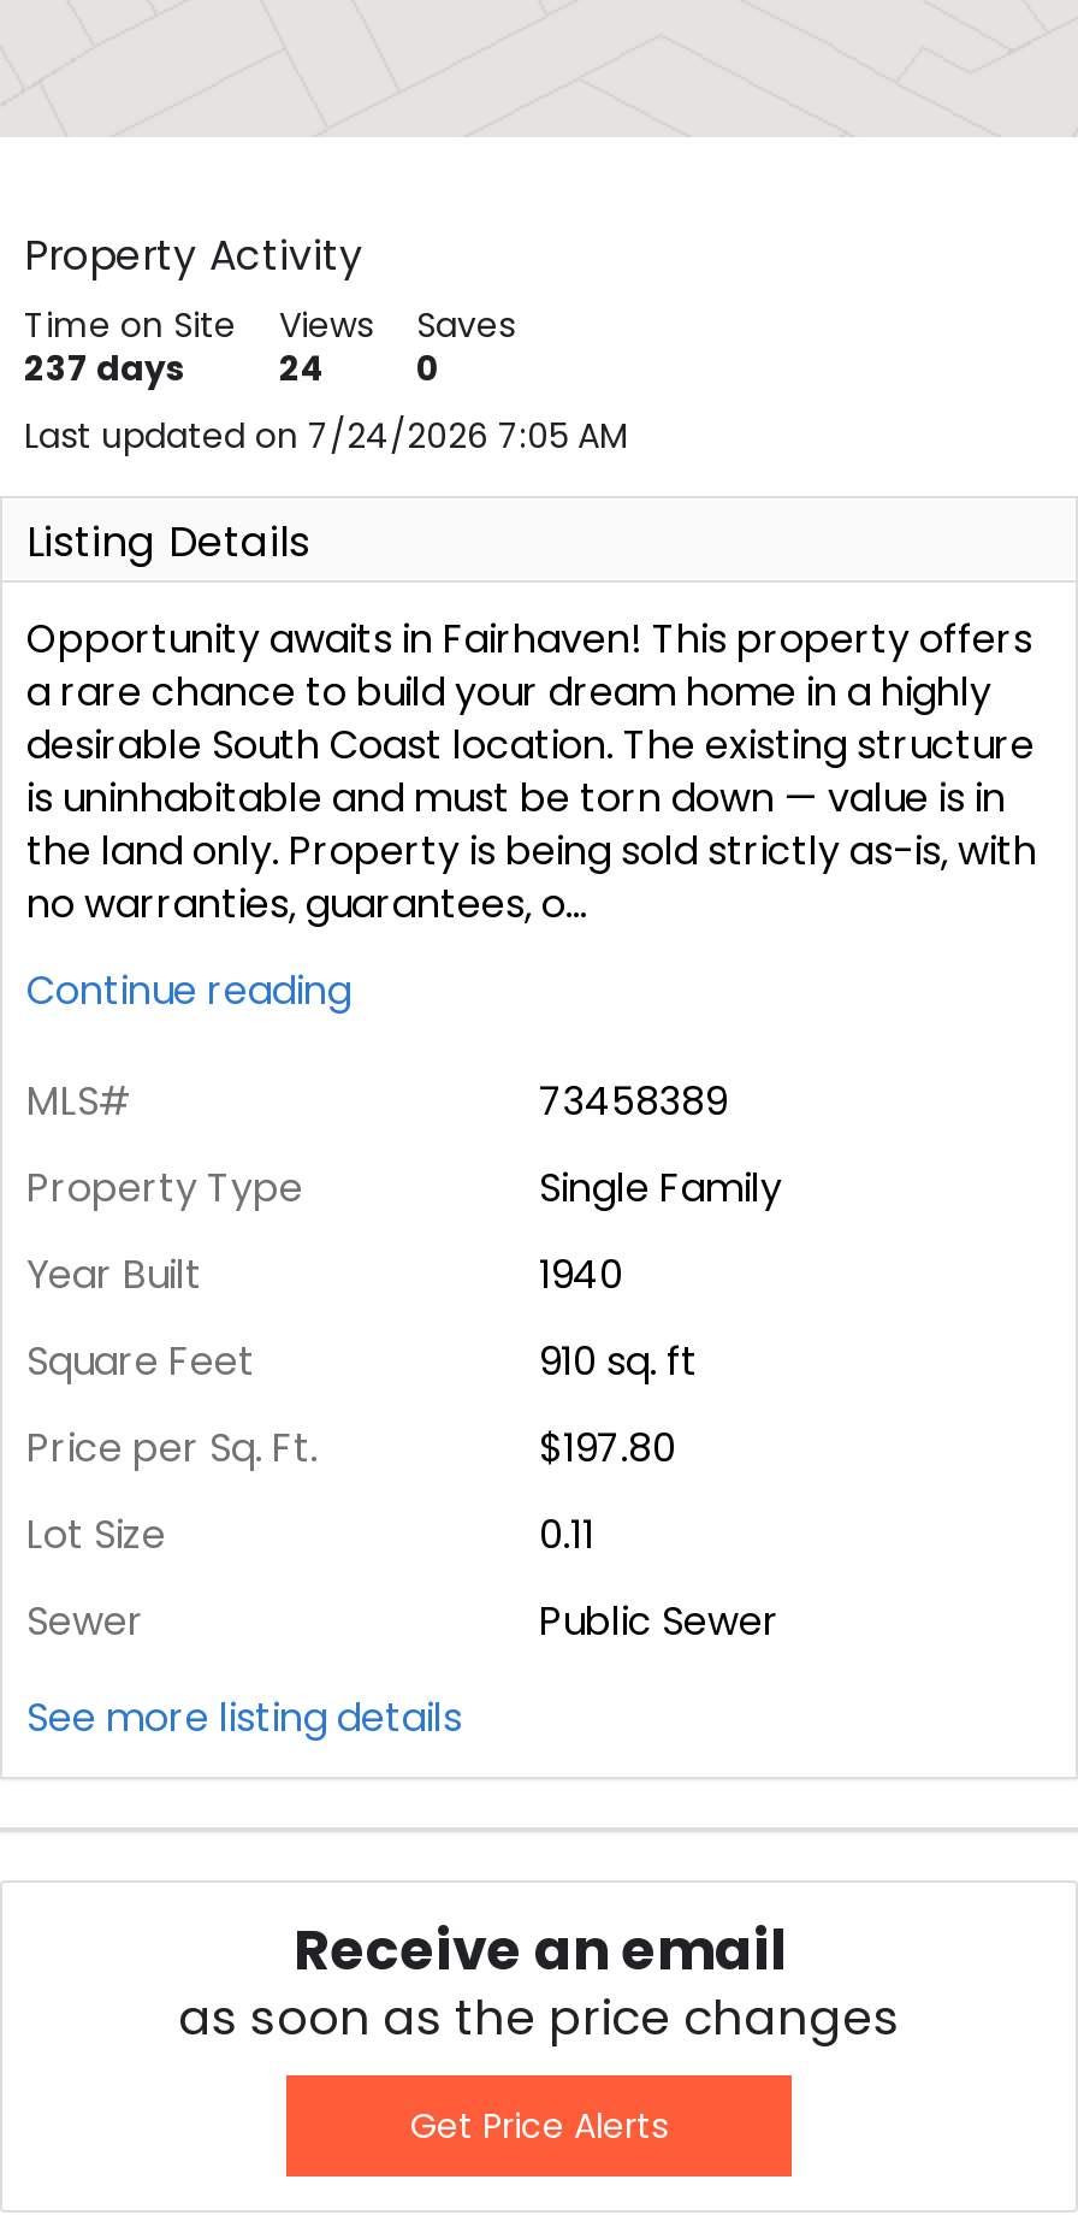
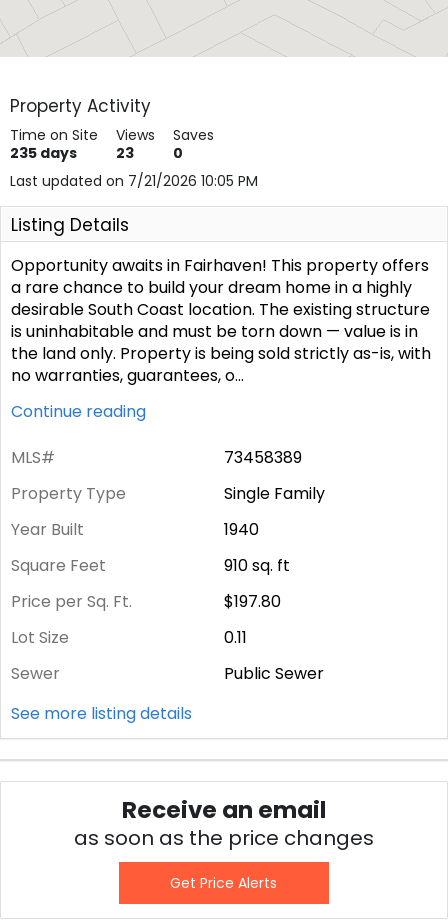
- 237 days
+ 235 days

- 24
+ 23

- Last updated on 7/24/2026 7:05 AM
+ Last updated on 7/21/2026 10:05 PM
